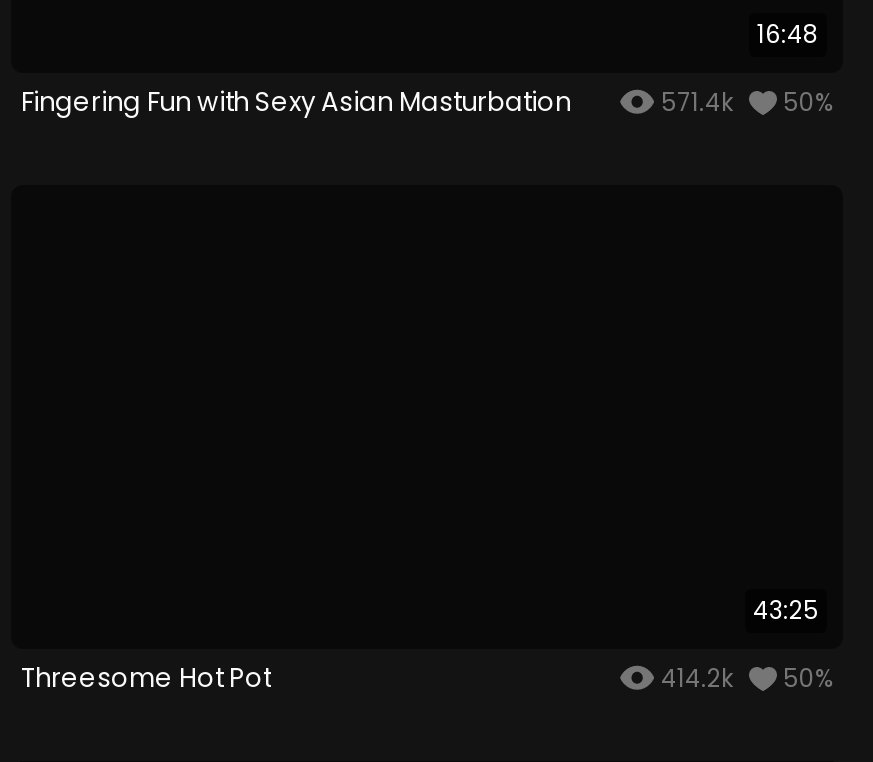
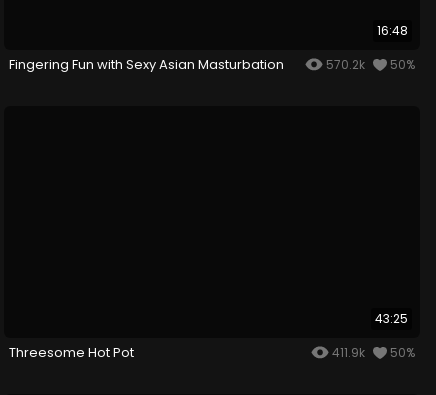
- 571.4k 50%
+ 570.2k 50%

- 414.2k 50%
+ 411.9k 50%
